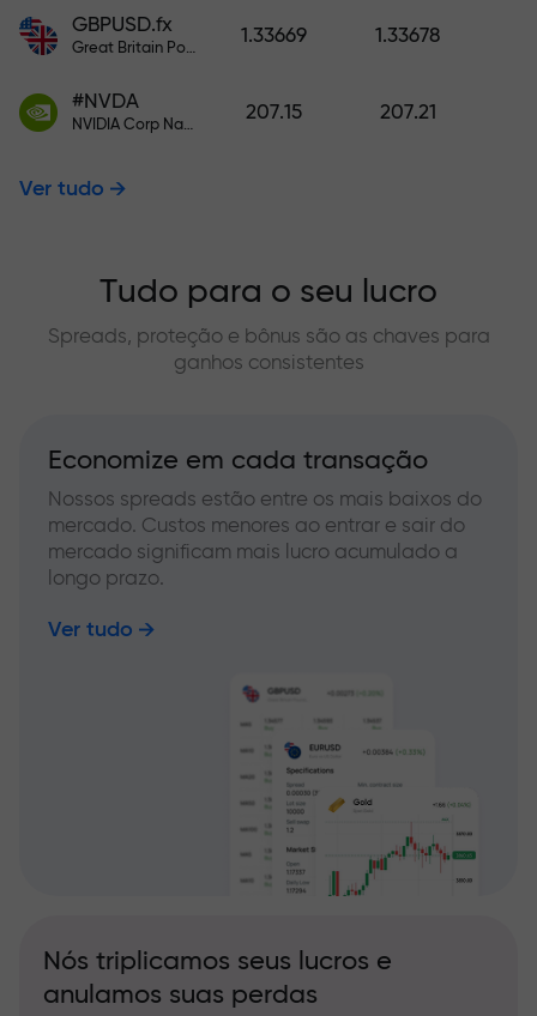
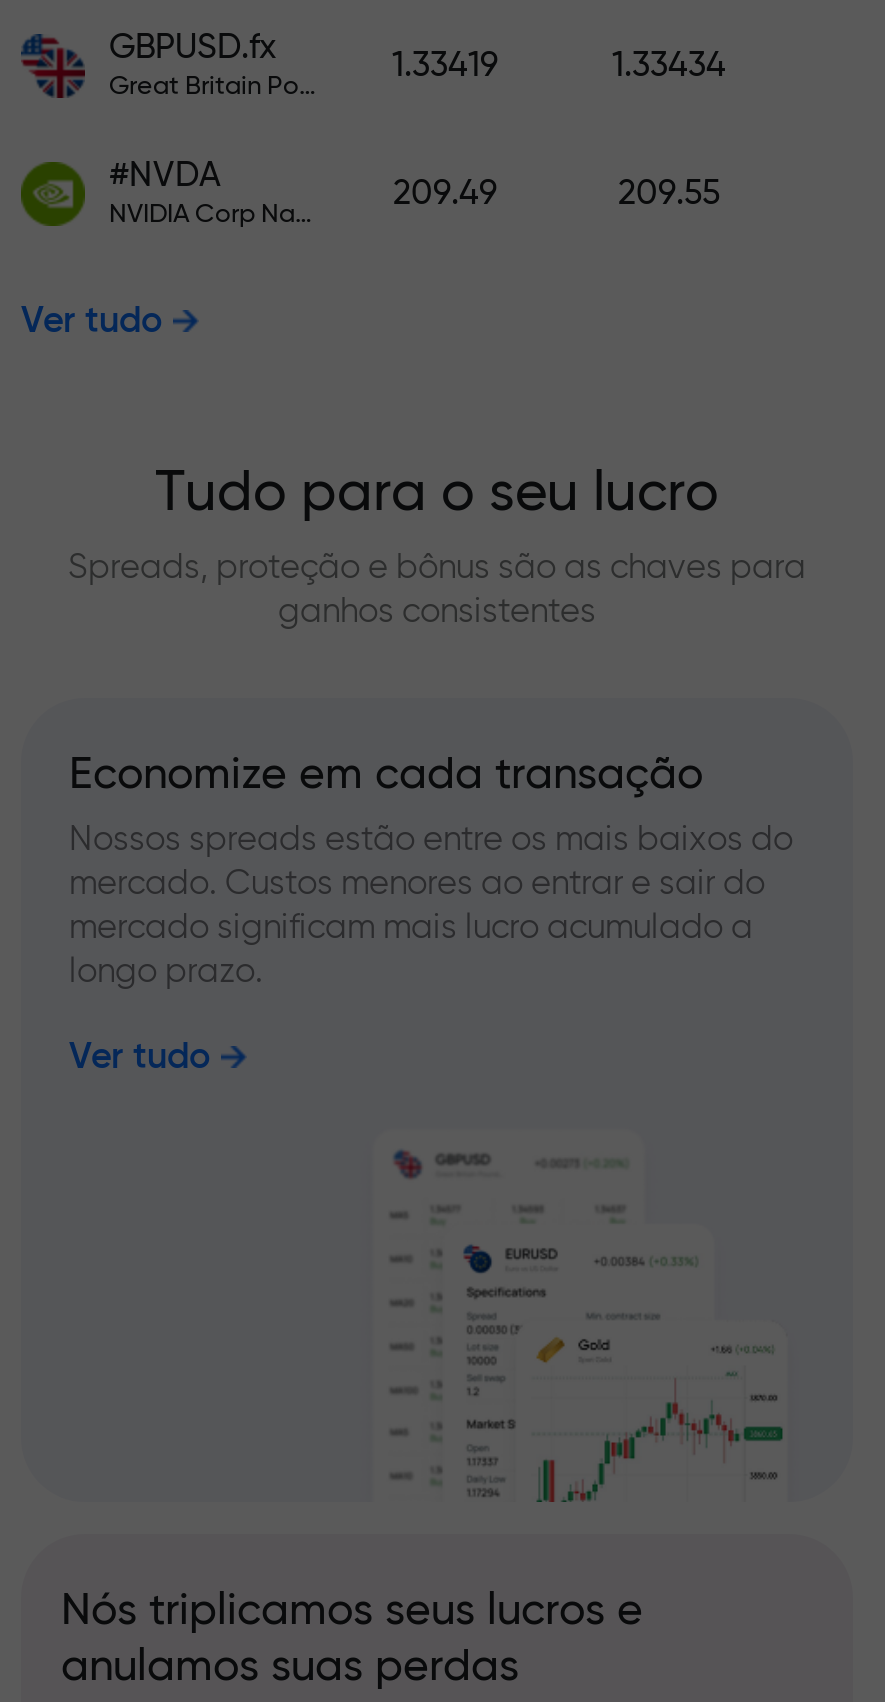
- 1.33669
+ 1.33419

- 1.33678
+ 1.33434

- 207.15
+ 209.49

- 207.21
+ 209.55
